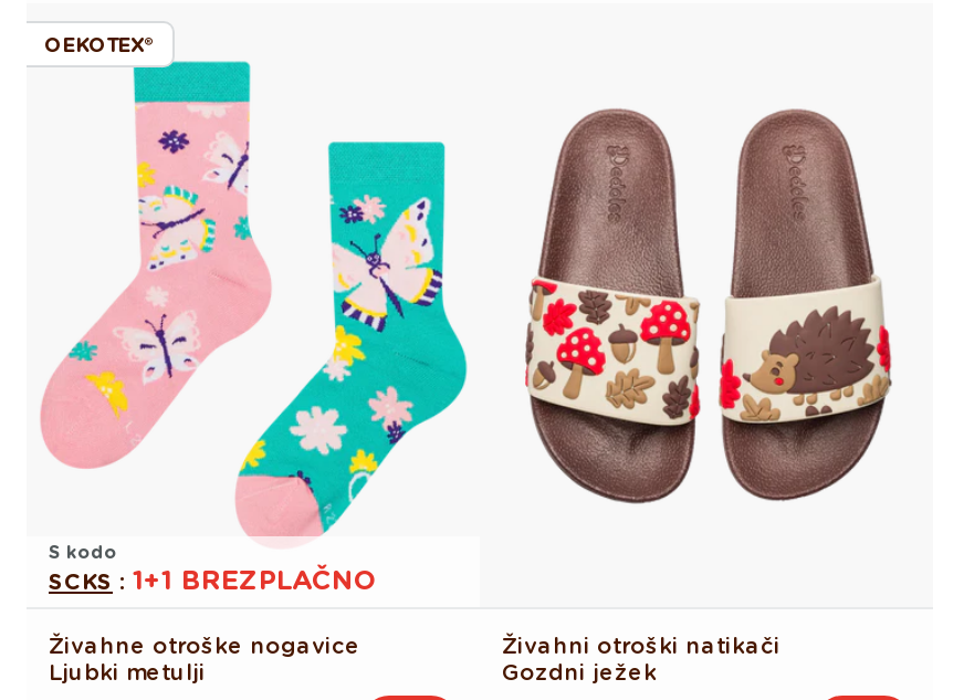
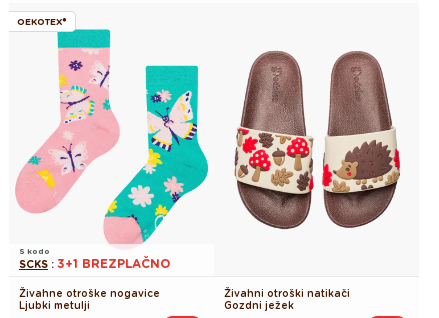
- SCKS: 1+1 BREZPLAČNO
+ SCKS: 3+1 BREZPLAČNO
